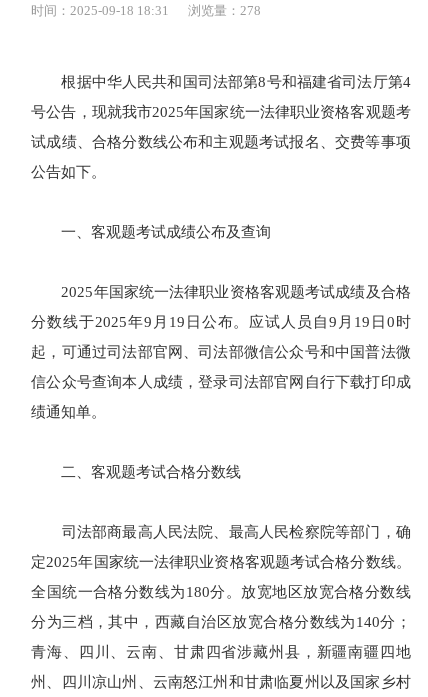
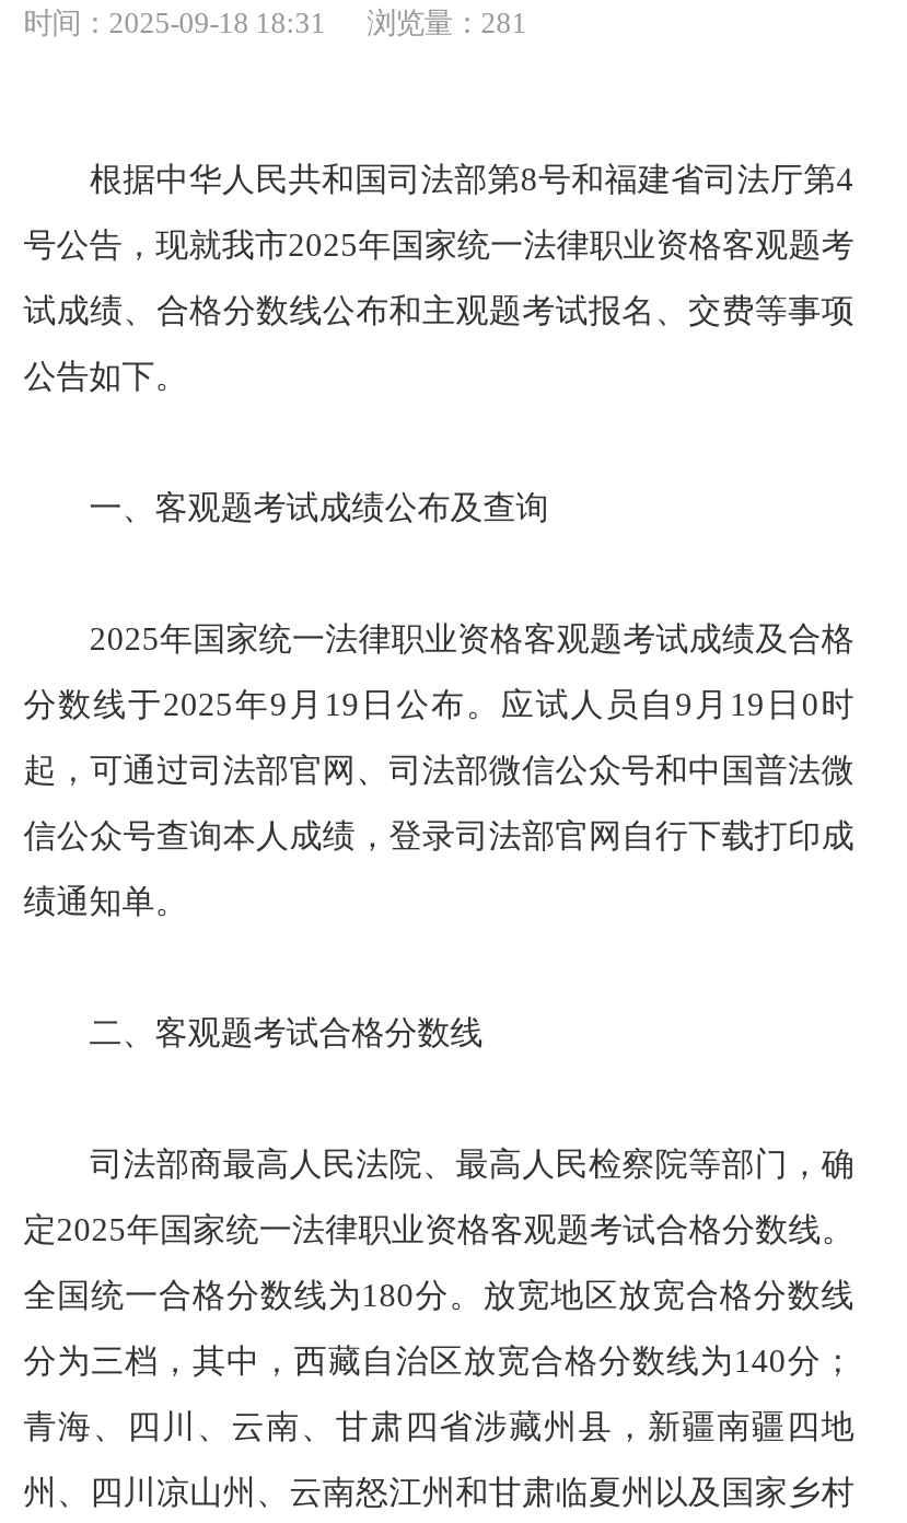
- 时间：2025-09-18 18:31 浏览量：278
+ 时间：2025-09-18 18:31 浏览量：281
